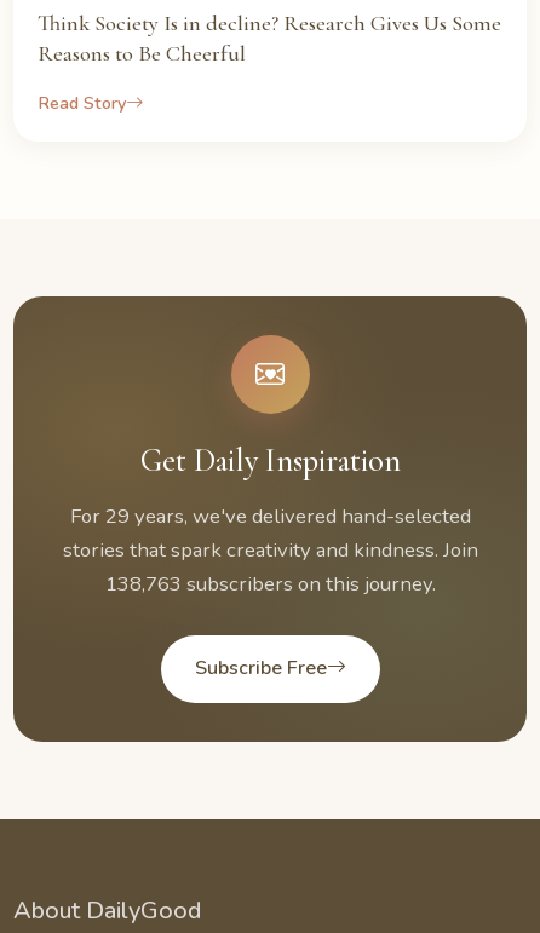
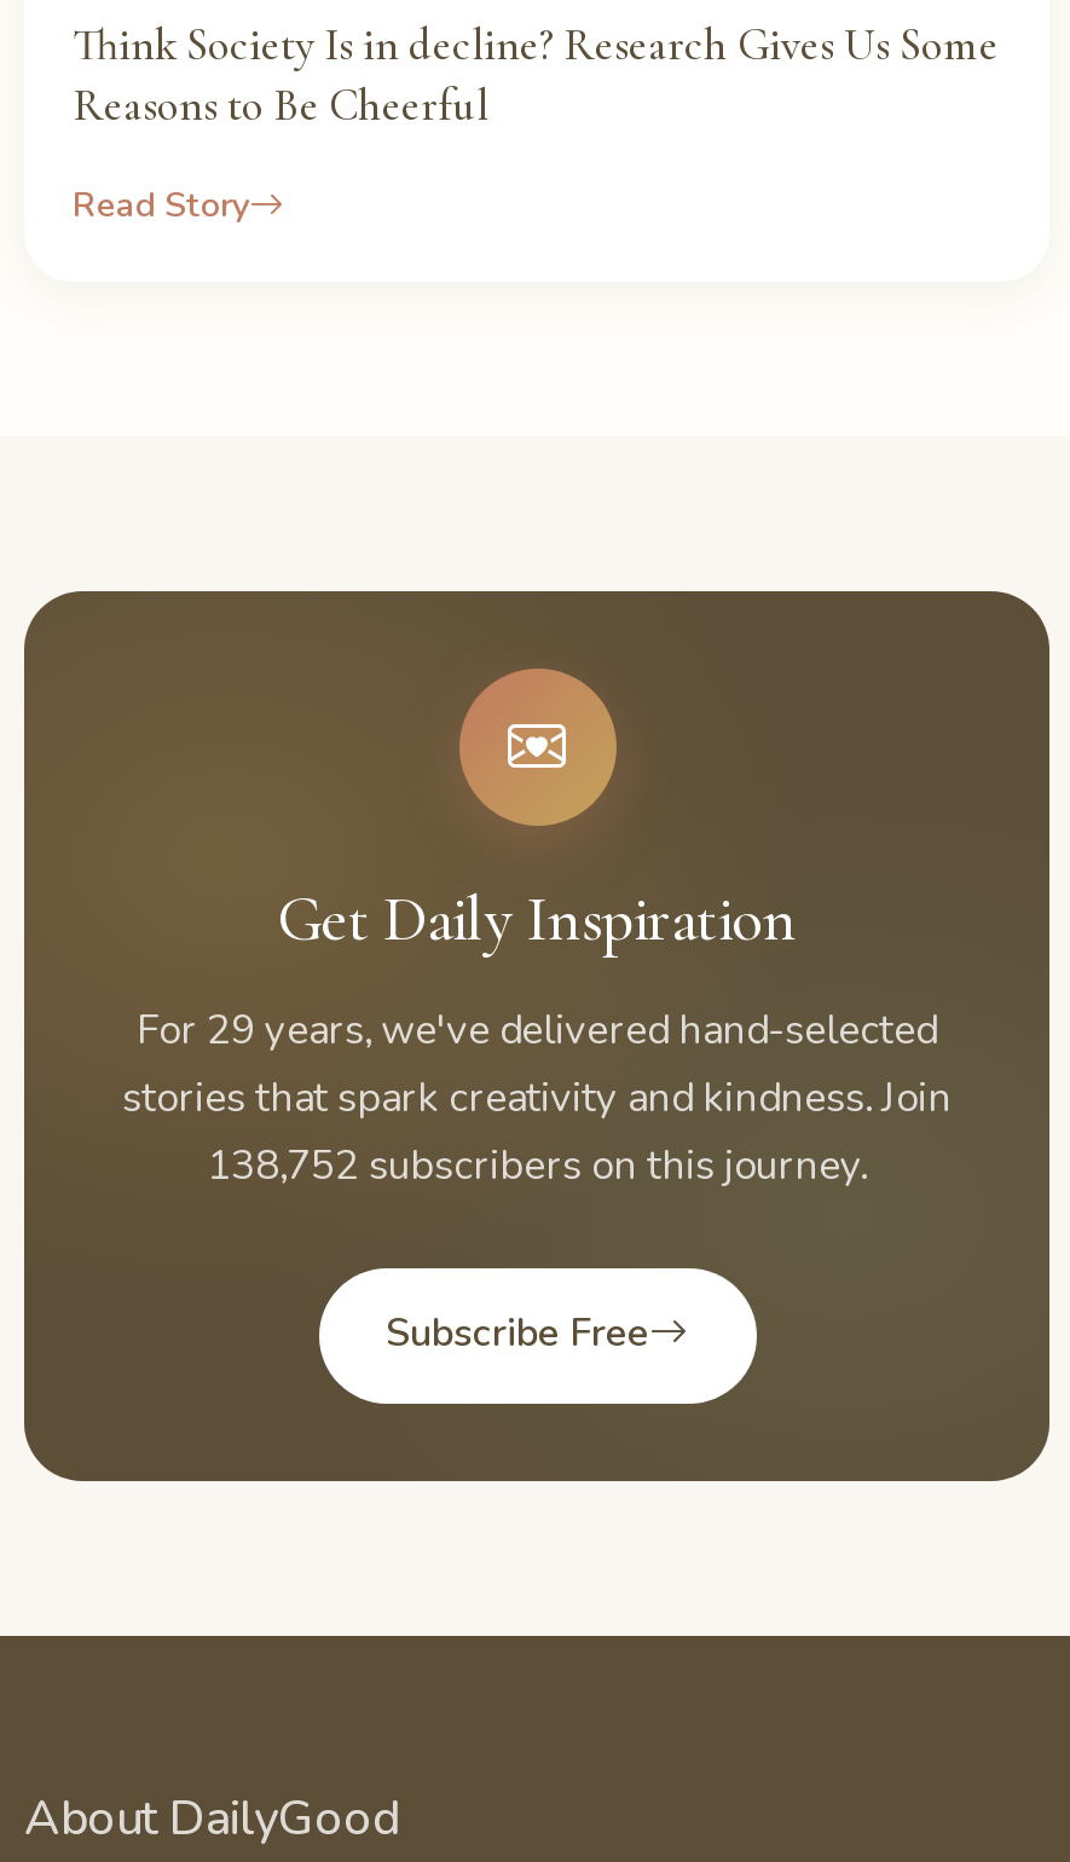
- 138,763 subscribers on this journey.
+ 138,752 subscribers on this journey.
